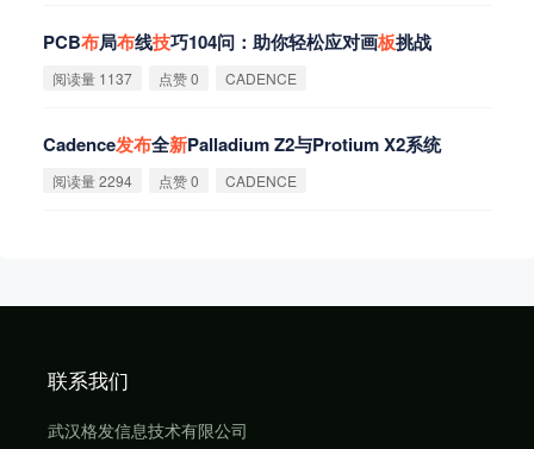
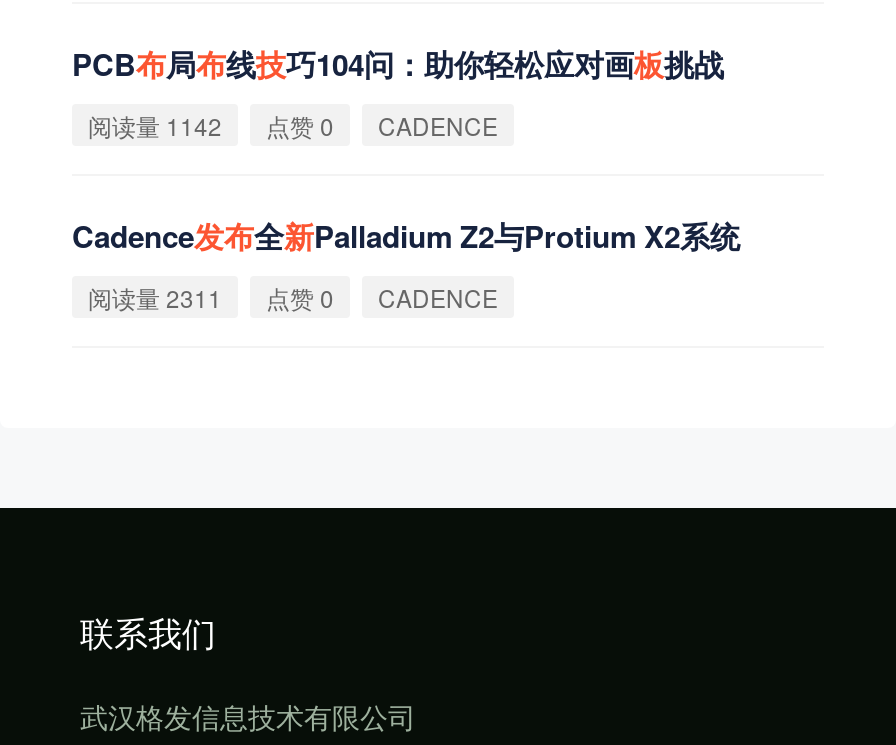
- 阅读量 1137 点赞 0 CADENCE
+ 阅读量 1142 点赞 0 CADENCE

- 阅读量 2294 点赞 0 CADENCE
+ 阅读量 2311 点赞 0 CADENCE
